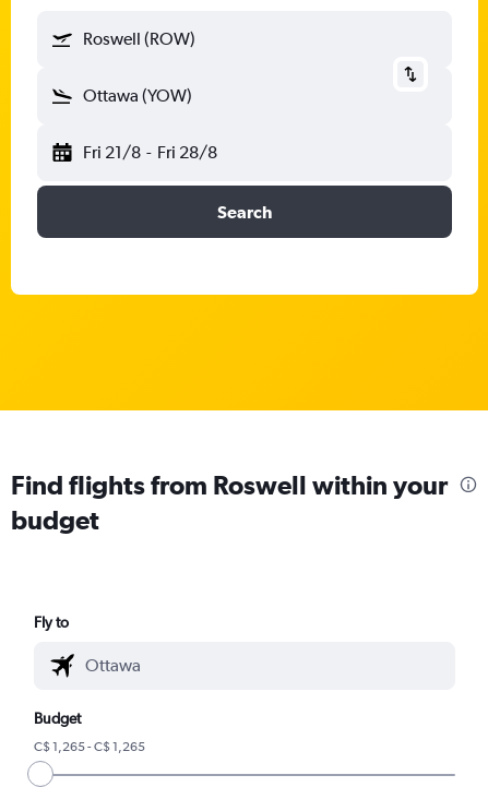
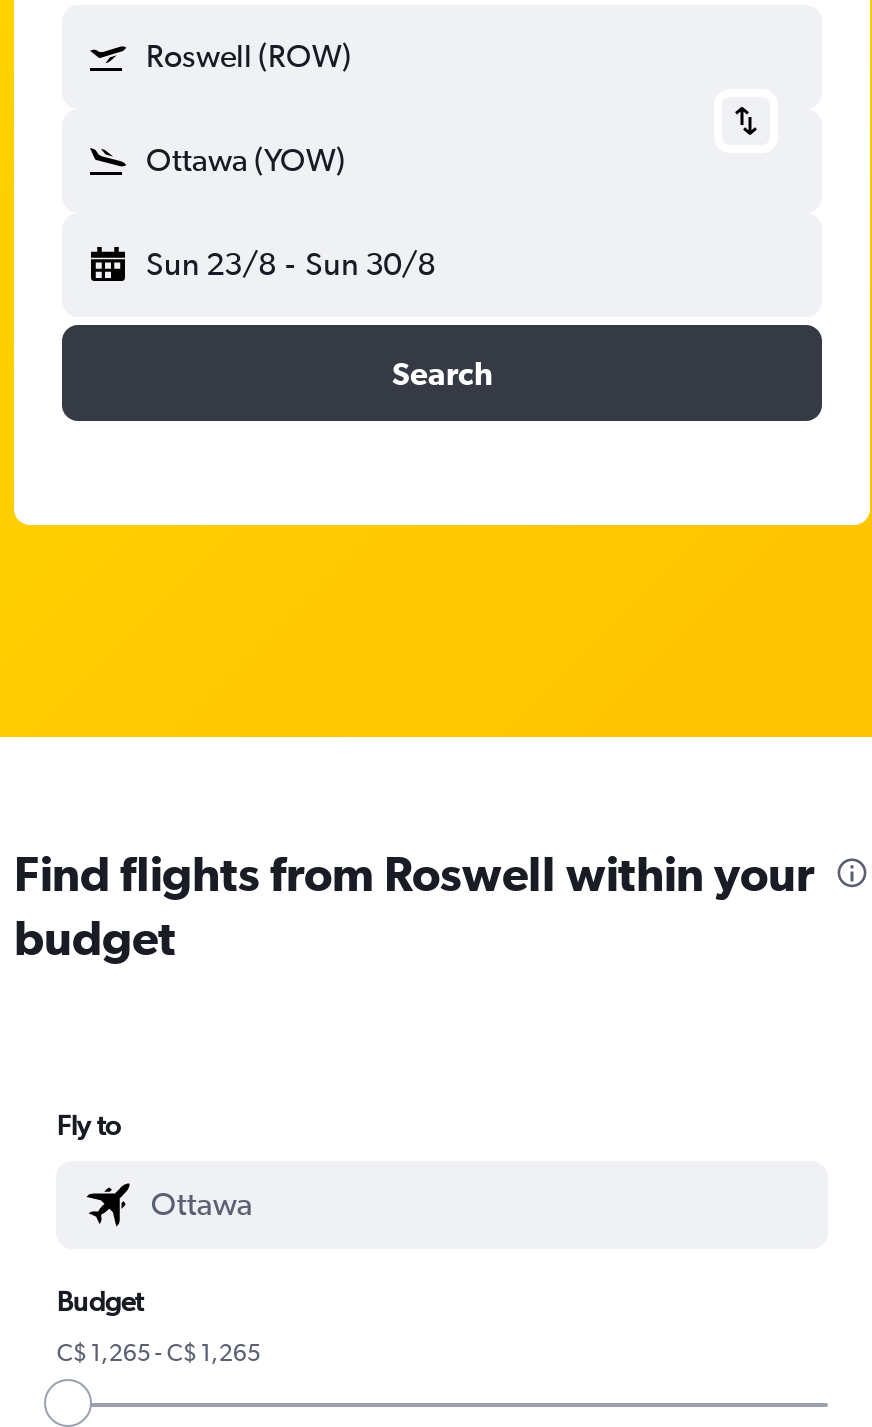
- Fri 21/8 - Fri 28/8
+ Sun 23/8 - Sun 30/8
